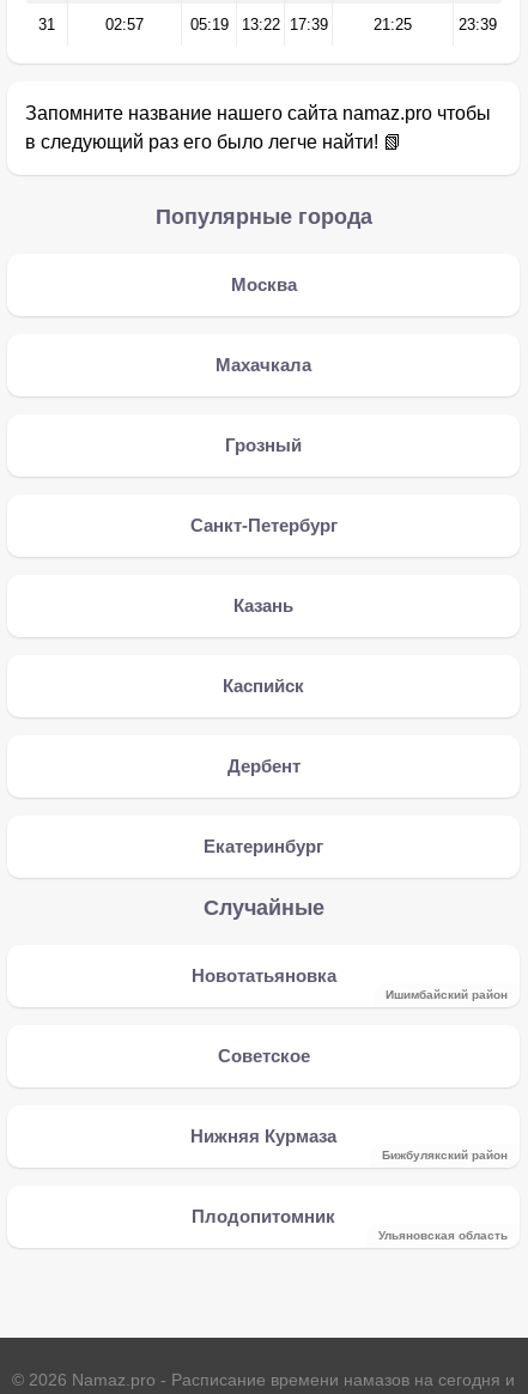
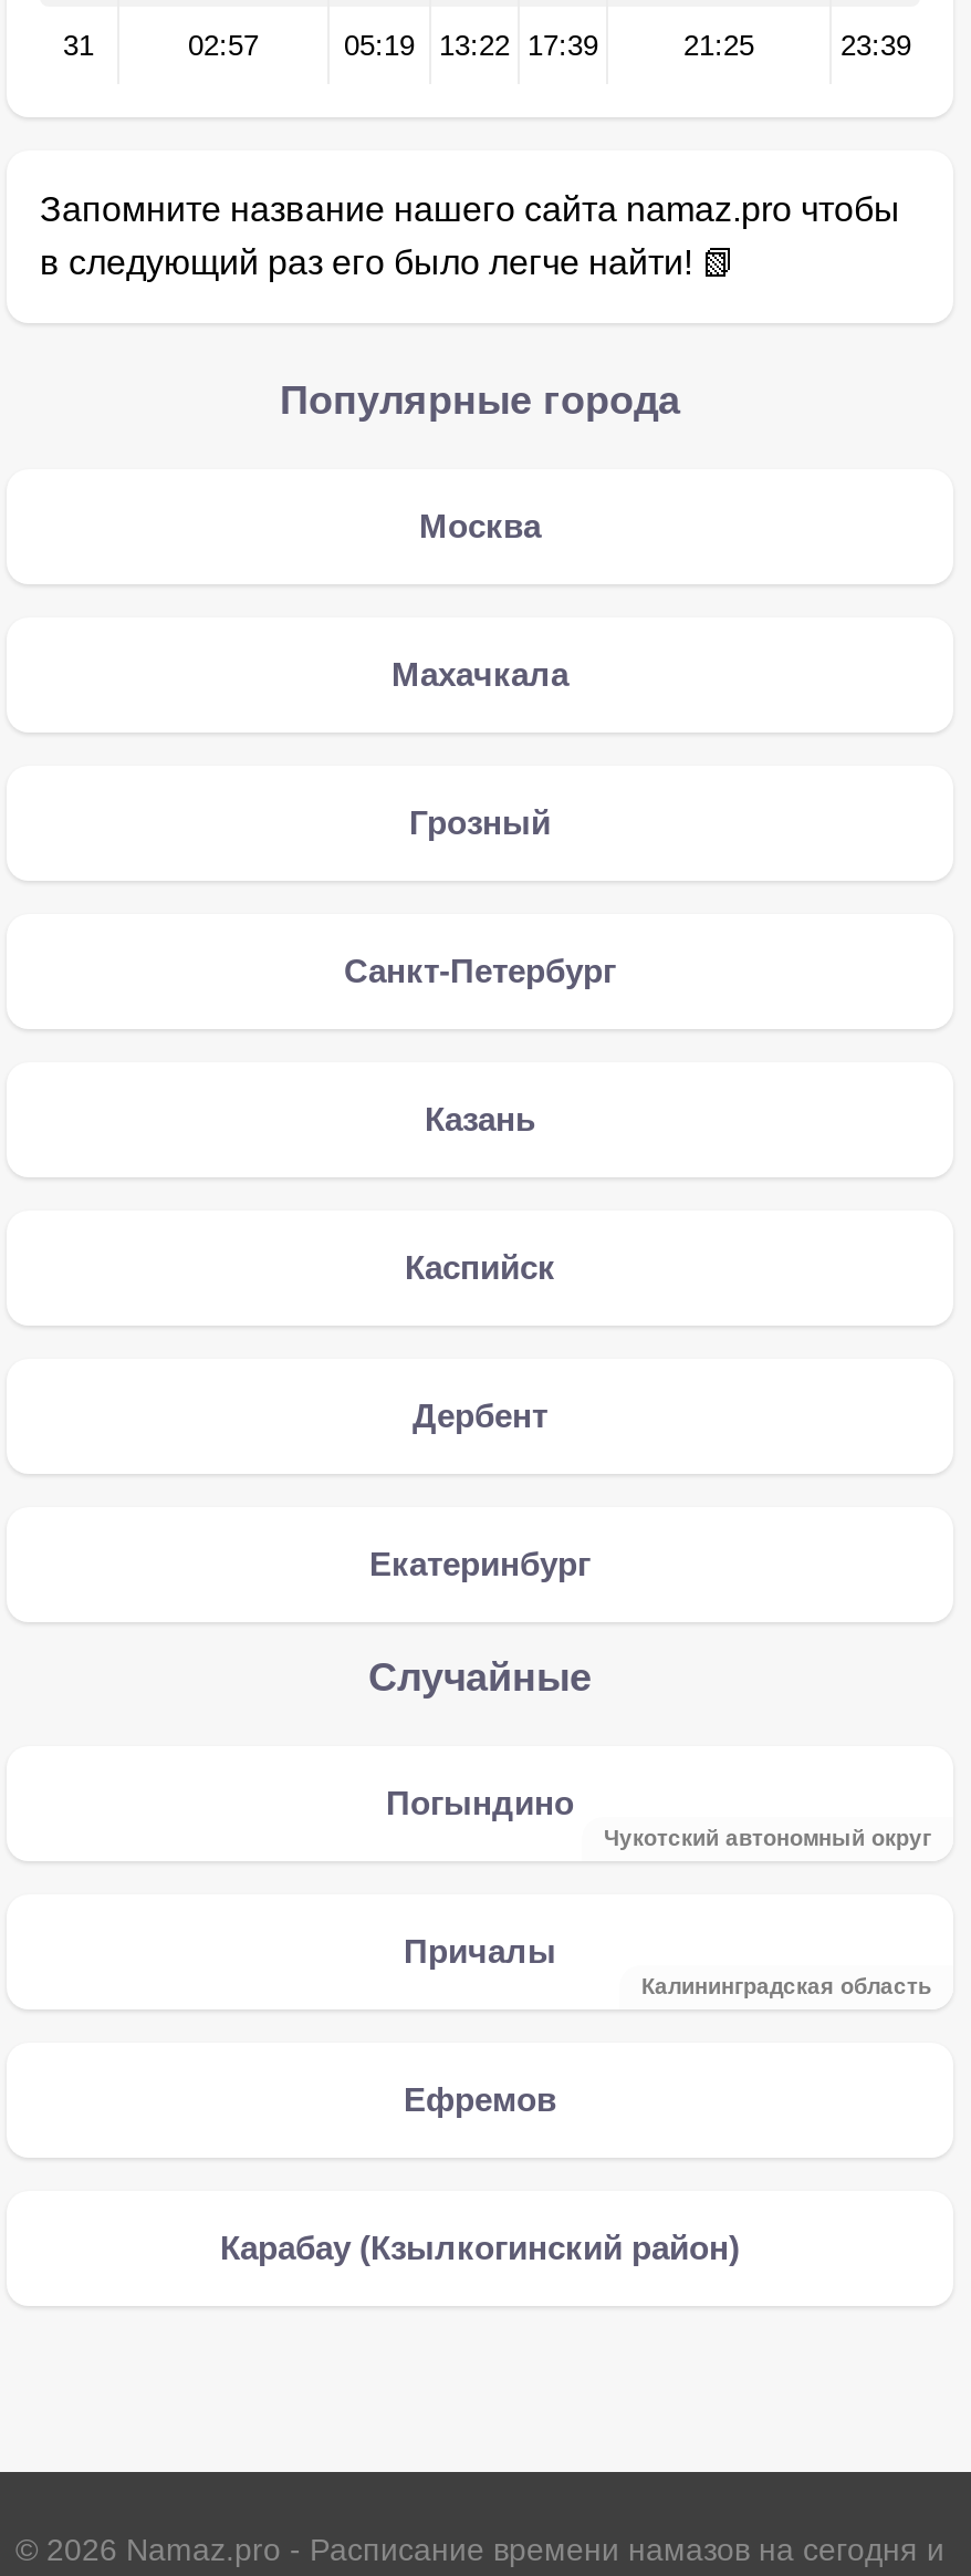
- Новотатьяновка
- Ишимбайский район
+ Погындино
+ Чукотский автономный округ

- Советское
+ Причалы
+ Калининградская область

- Нижняя Курмаза
- Бижбулякский район
+ Ефремов

- Плодопитомник
- Ульяновская область
+ Карабау (Кзылкогинский район)
